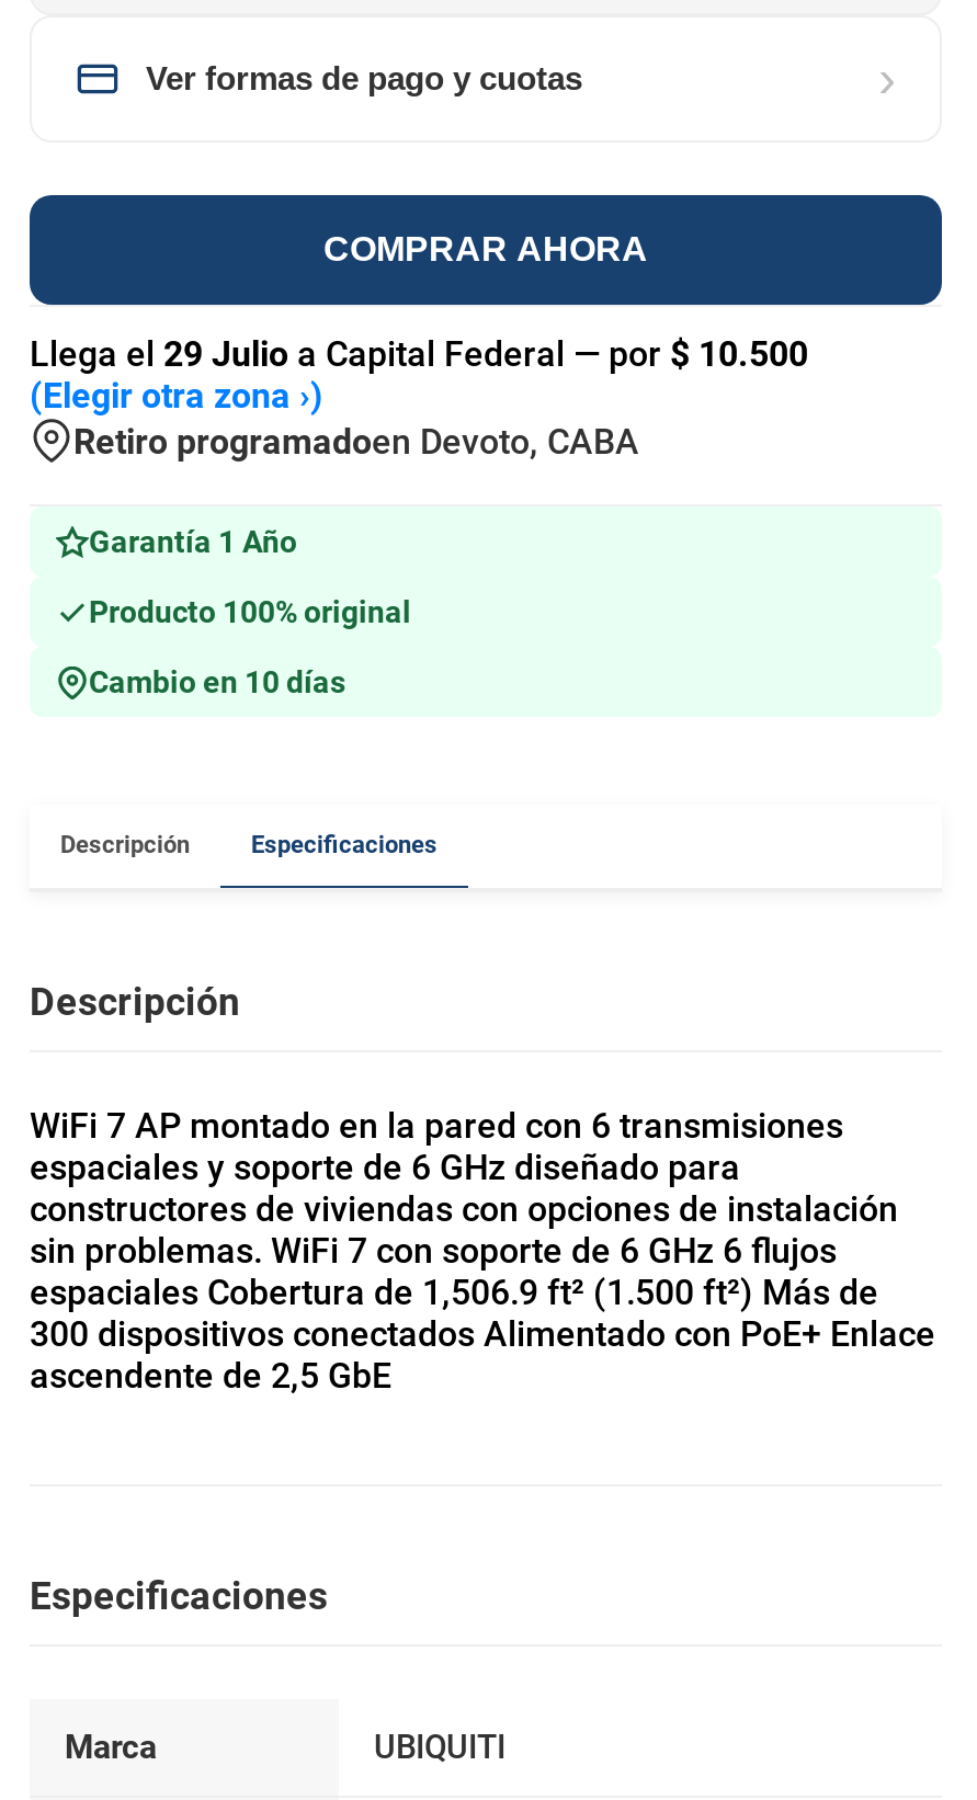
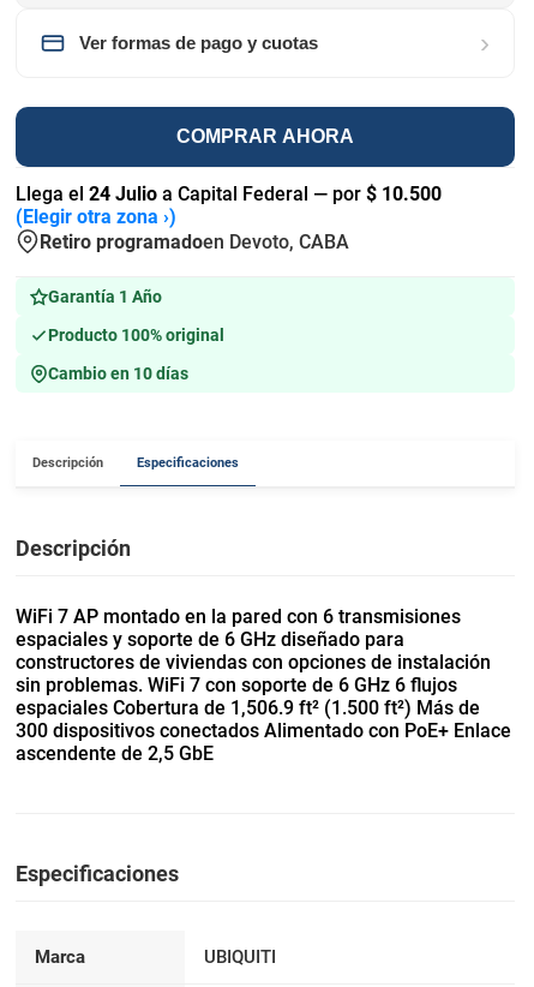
- Llega el 29 Julio a Capital Federal — por $ 10.500
+ Llega el 24 Julio a Capital Federal — por $ 10.500
